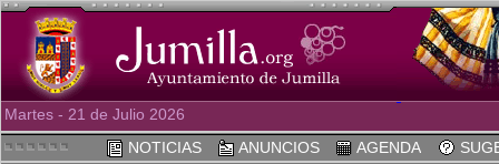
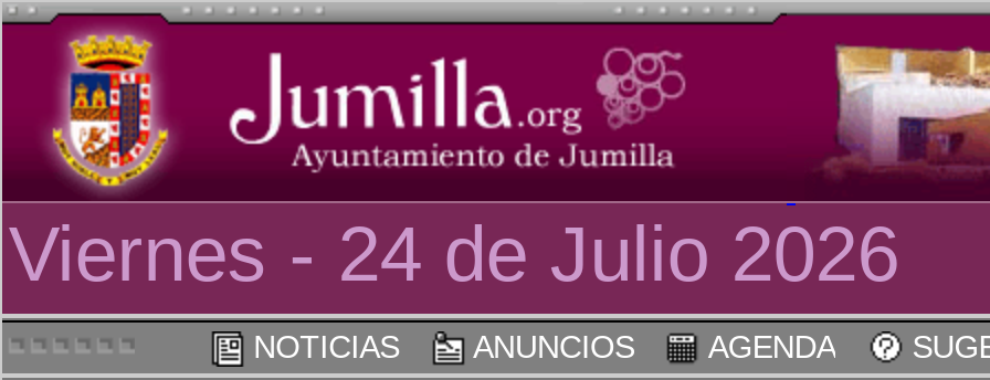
- [image]
+ [image]

- Martes - 21 de Julio 2026
+ Viernes - 24 de Julio 2026
